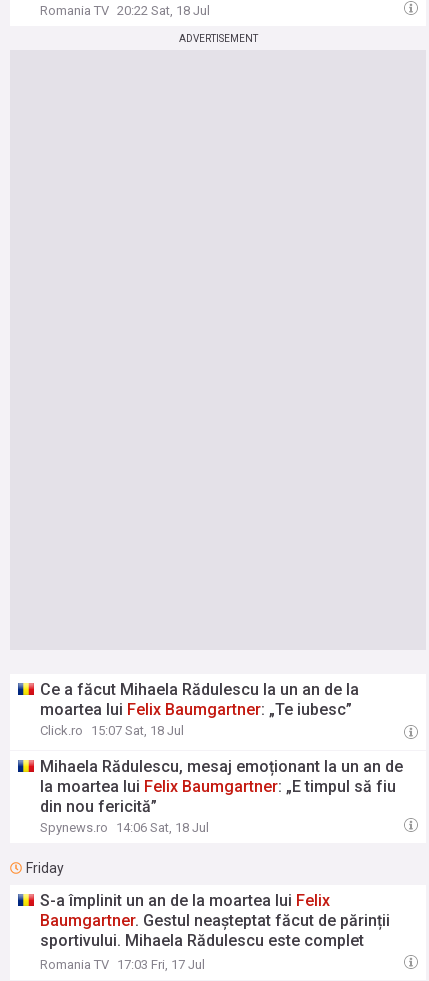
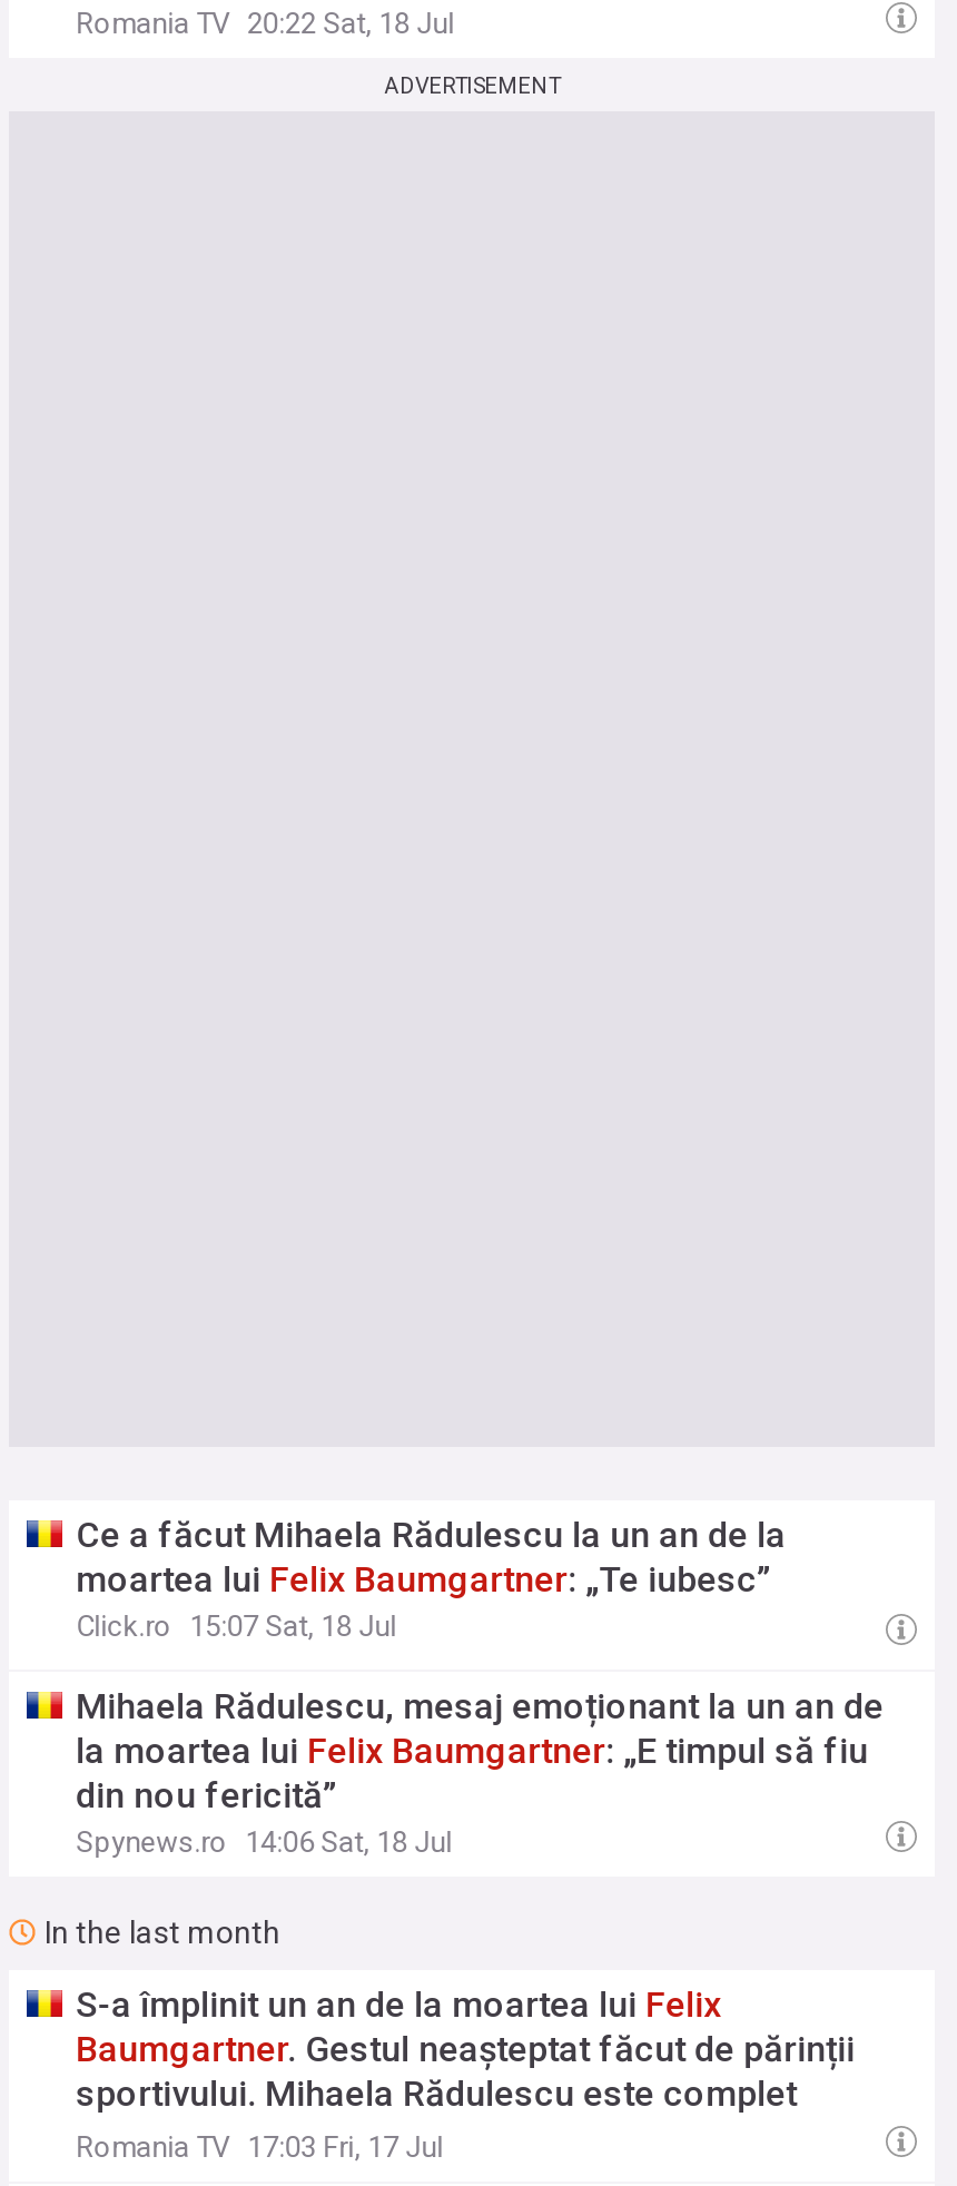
- Friday
+ In the last month
